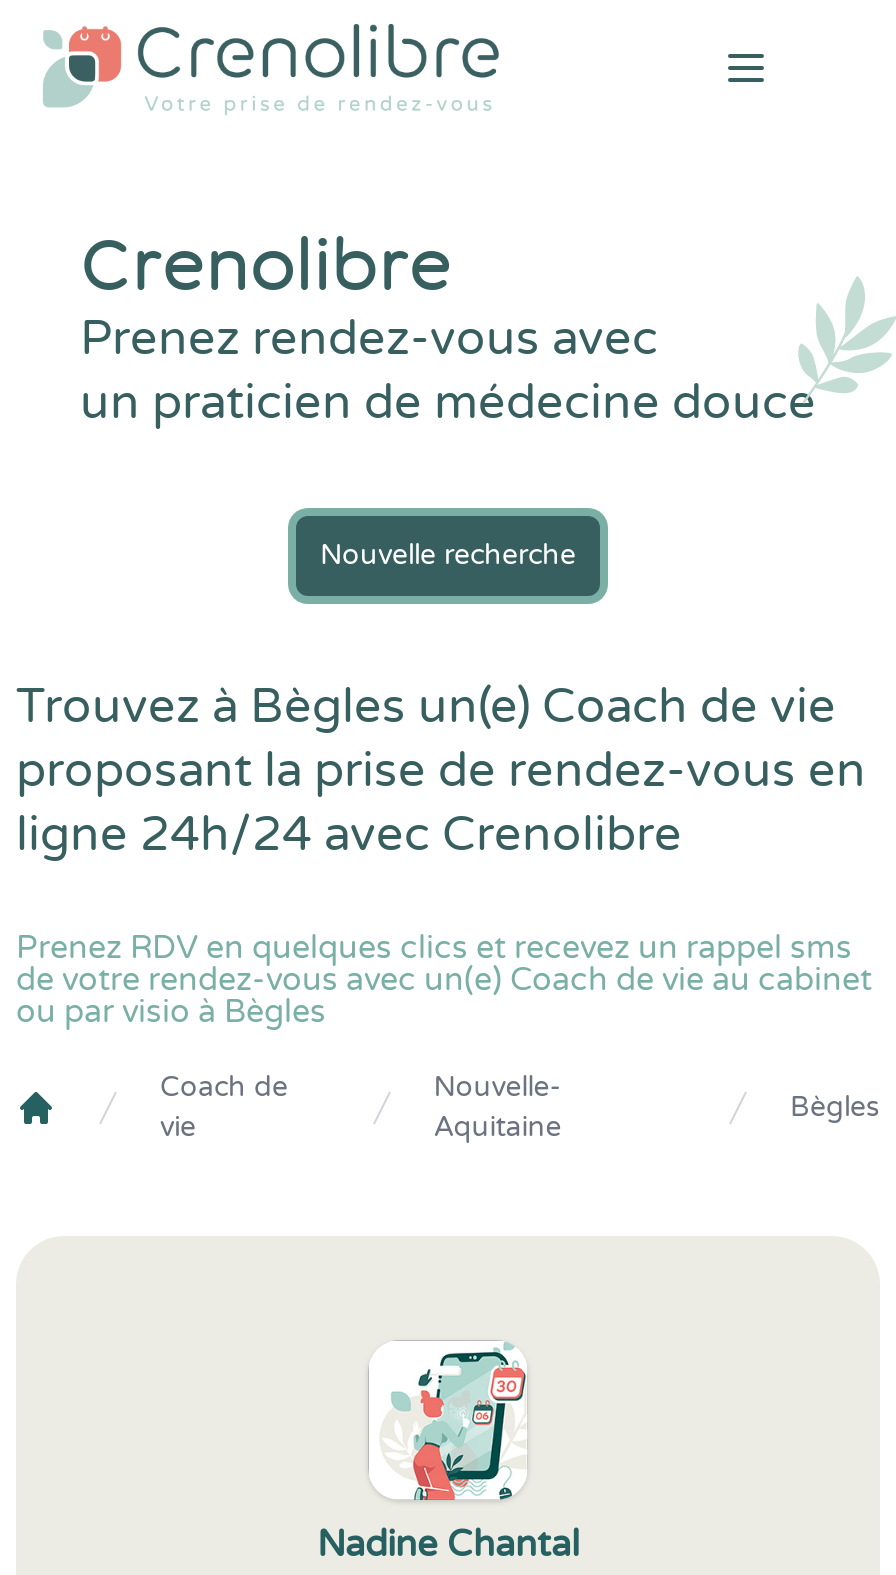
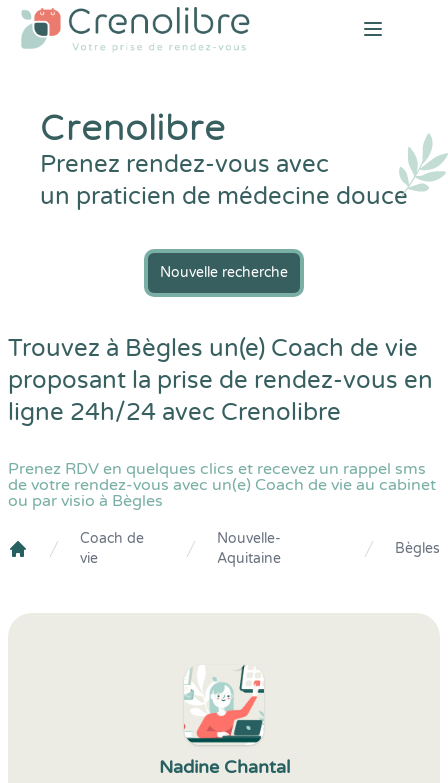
- [image]
+ [image]
